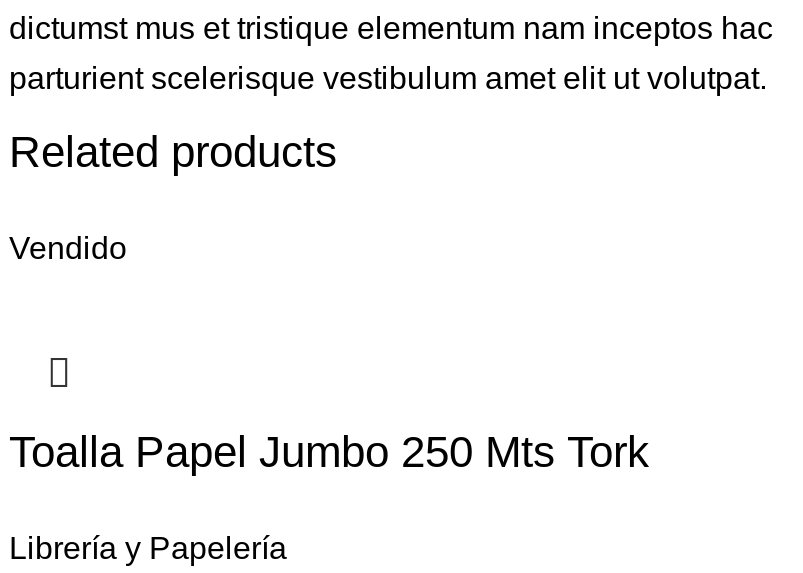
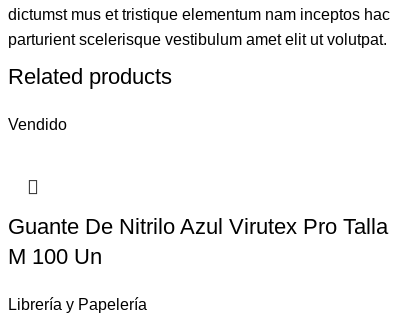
- Toalla Papel Jumbo 250 Mts Tork
+ Guante De Nitrilo Azul Virutex Pro Talla
+ M 100 Un
